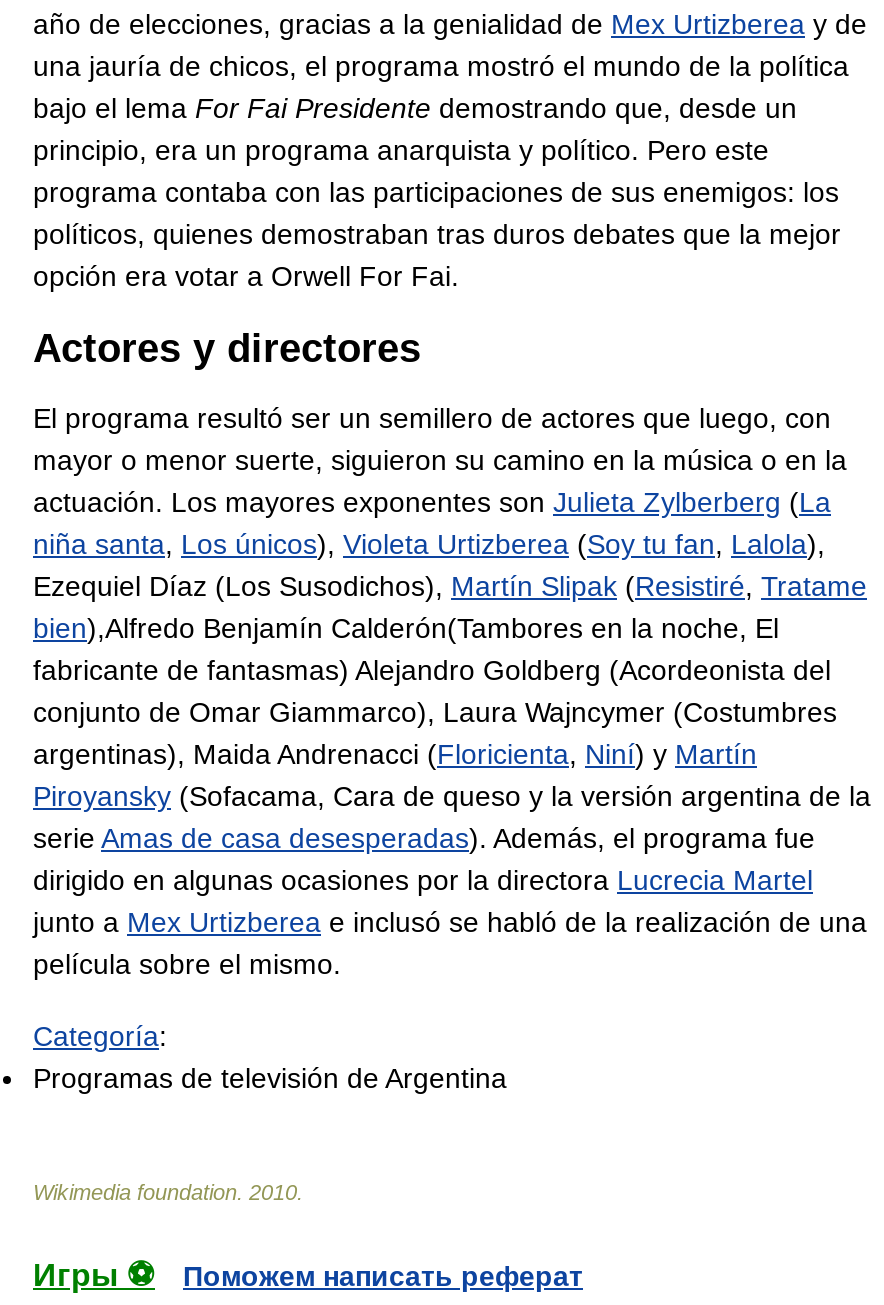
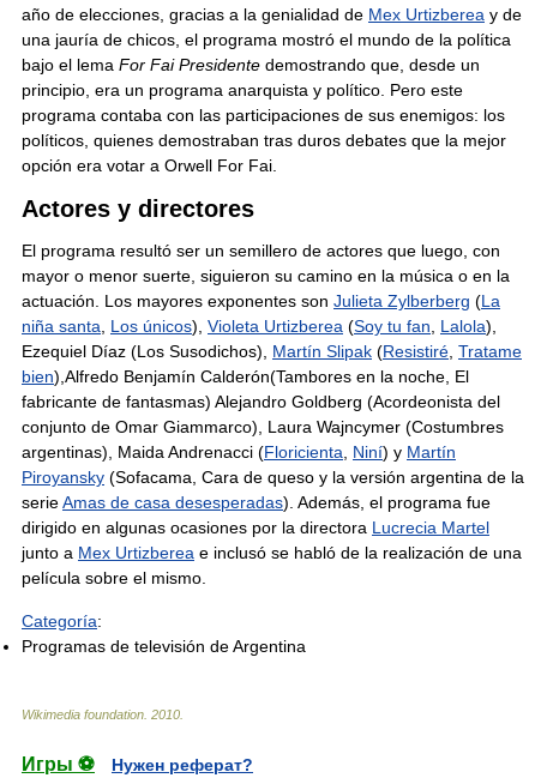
- Поможем написать реферат
+ Нужен реферат?
